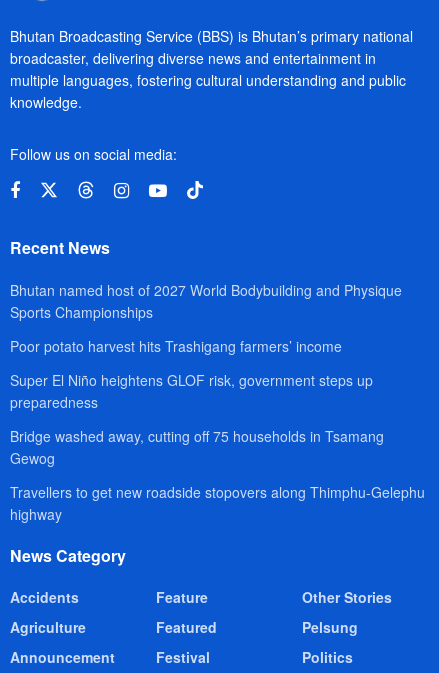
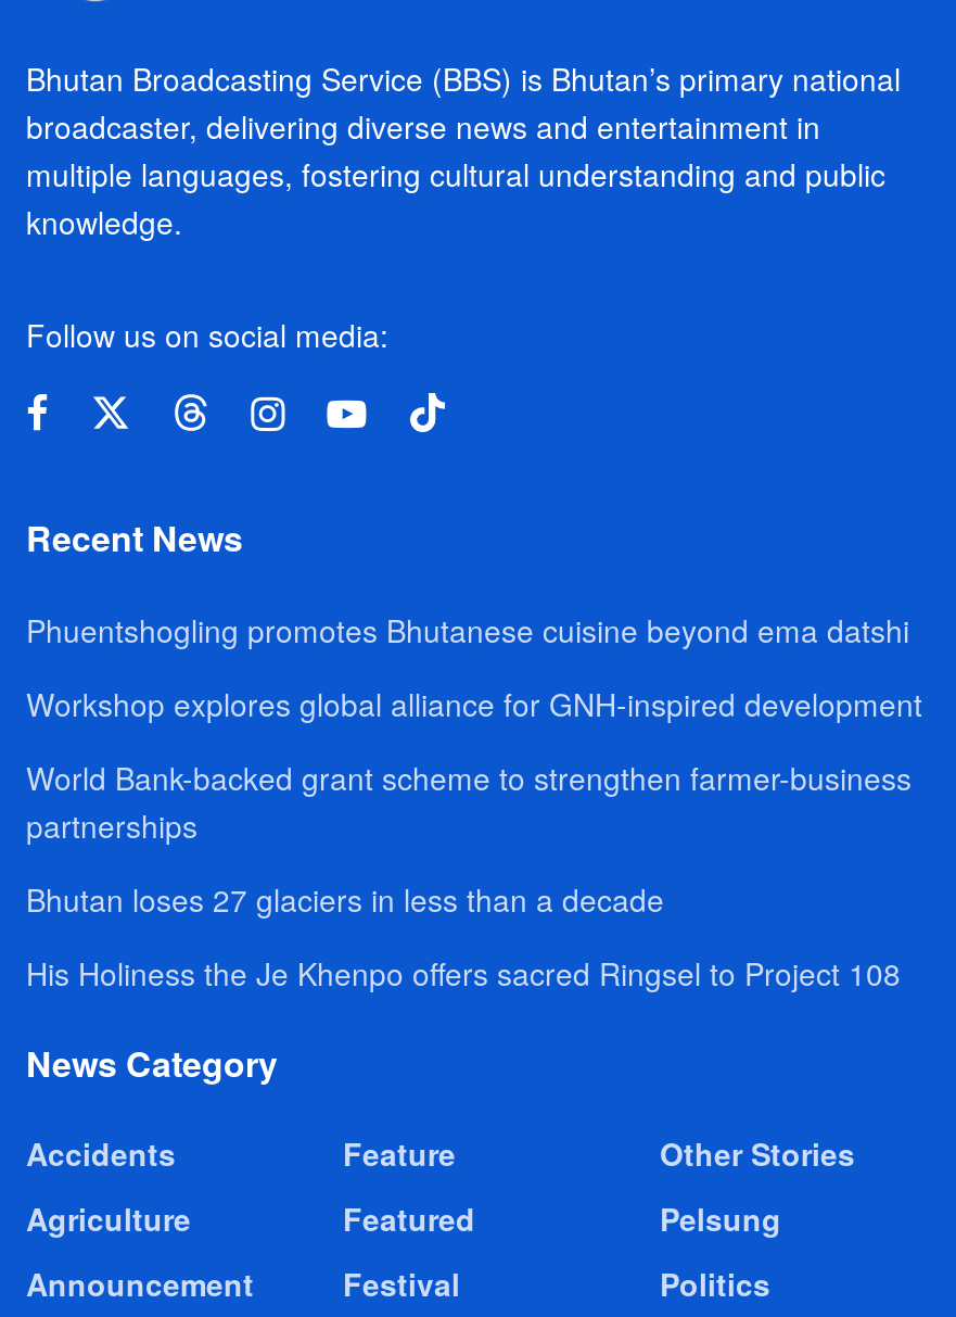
- Bhutan named host of 2027 World Bodybuilding and Physique
- Sports Championships
+ Phuentshogling promotes Bhutanese cuisine beyond ema datshi

- Poor potato harvest hits Trashigang farmers’ income
+ Workshop explores global alliance for GNH-inspired development

- Super El Niño heightens GLOF risk, government steps up
- preparedness
+ World Bank-backed grant scheme to strengthen farmer-business
+ partnerships

- Bridge washed away, cutting off 75 households in Tsamang
- Gewog
+ Bhutan loses 27 glaciers in less than a decade

- Travellers to get new roadside stopovers along Thimphu-Gelephu
- highway
+ His Holiness the Je Khenpo offers sacred Ringsel to Project 108
